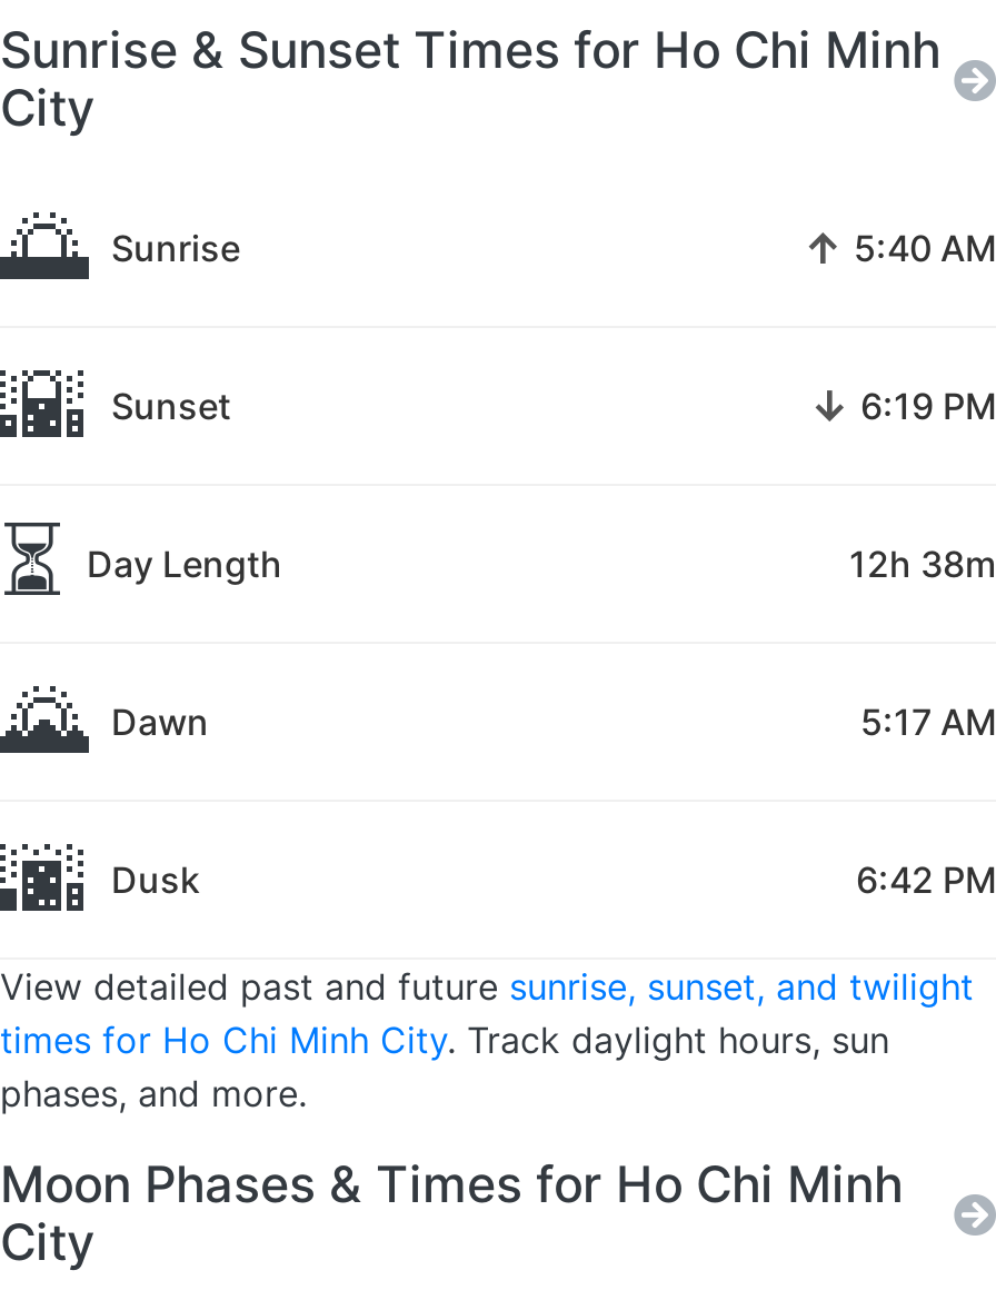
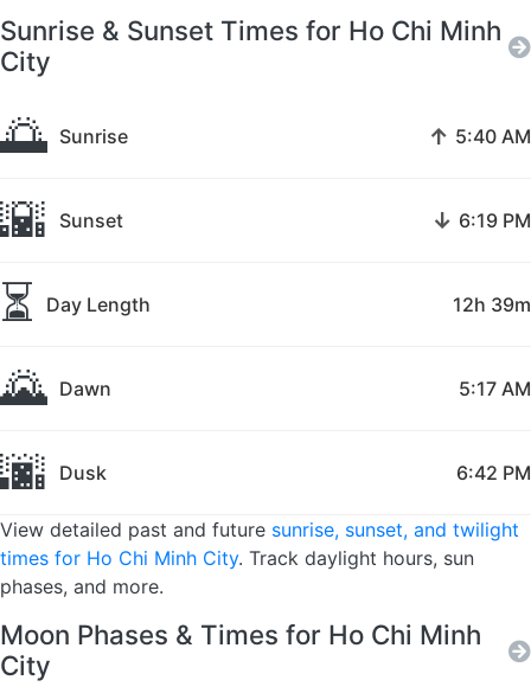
- 12h 38m
+ 12h 39m
